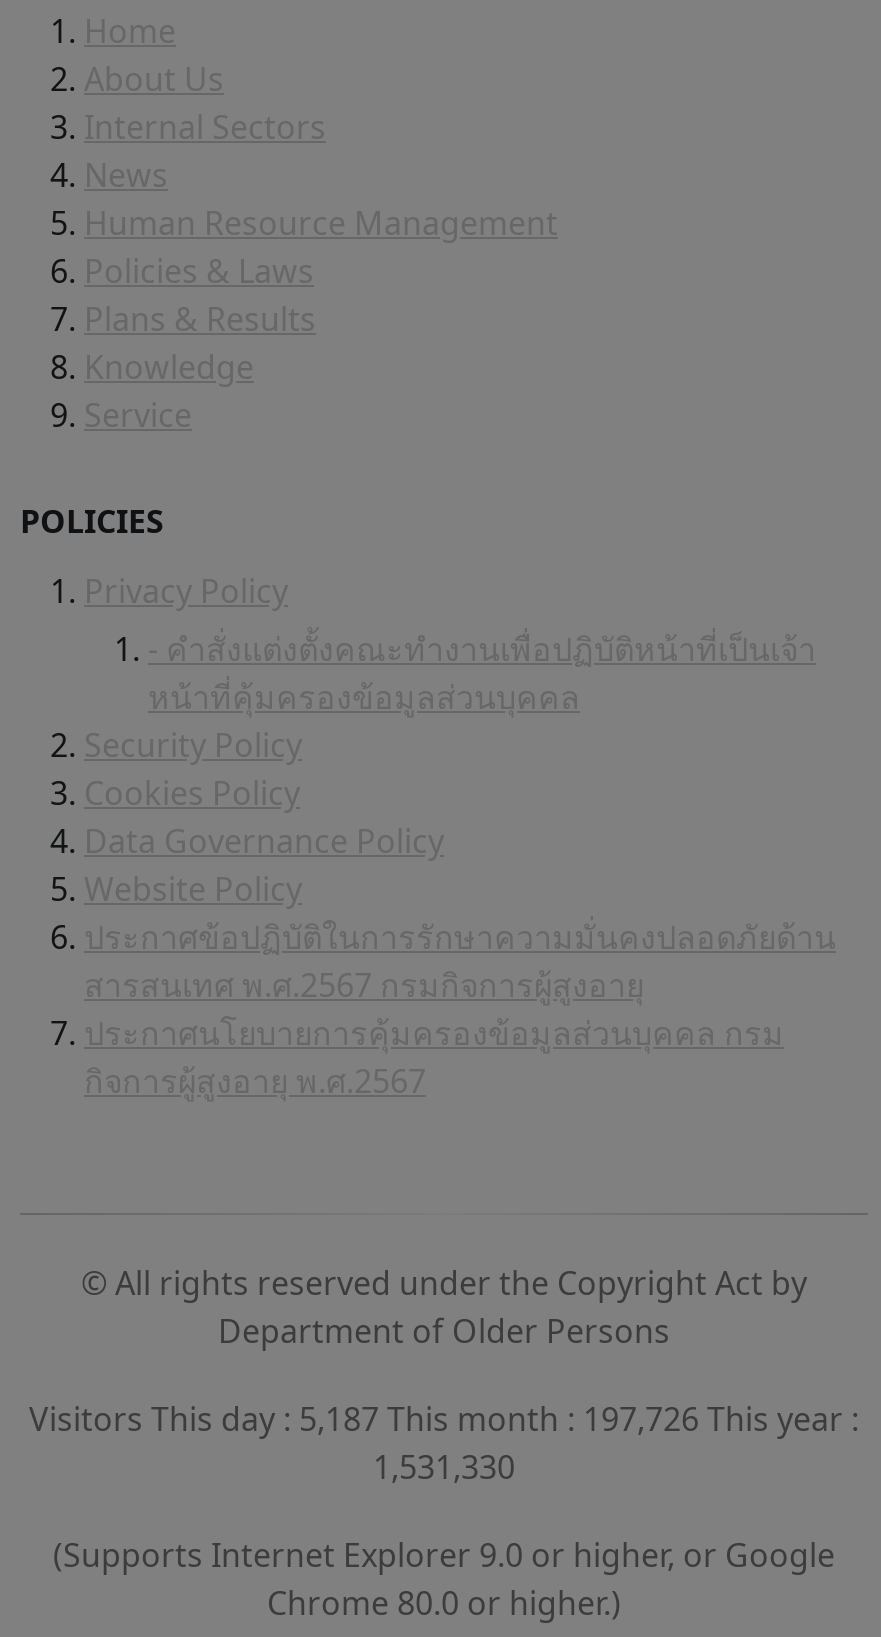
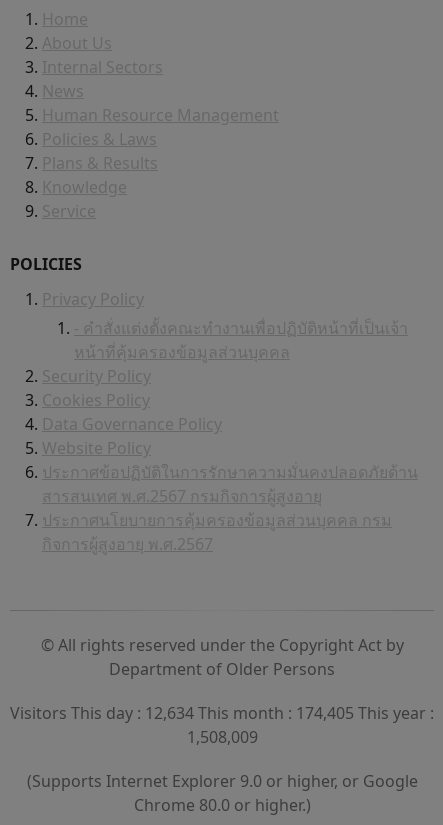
- Visitors This day : 5,187 This month : 197,726 This year :
+ Visitors This day : 12,634 This month : 174,405 This year :

- 1,531,330
+ 1,508,009
